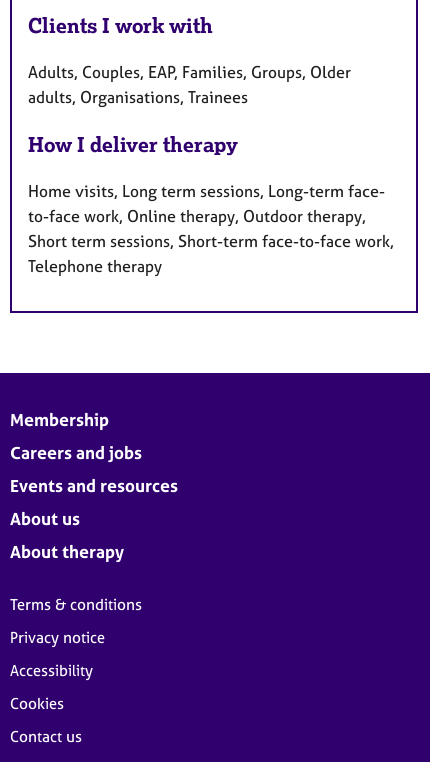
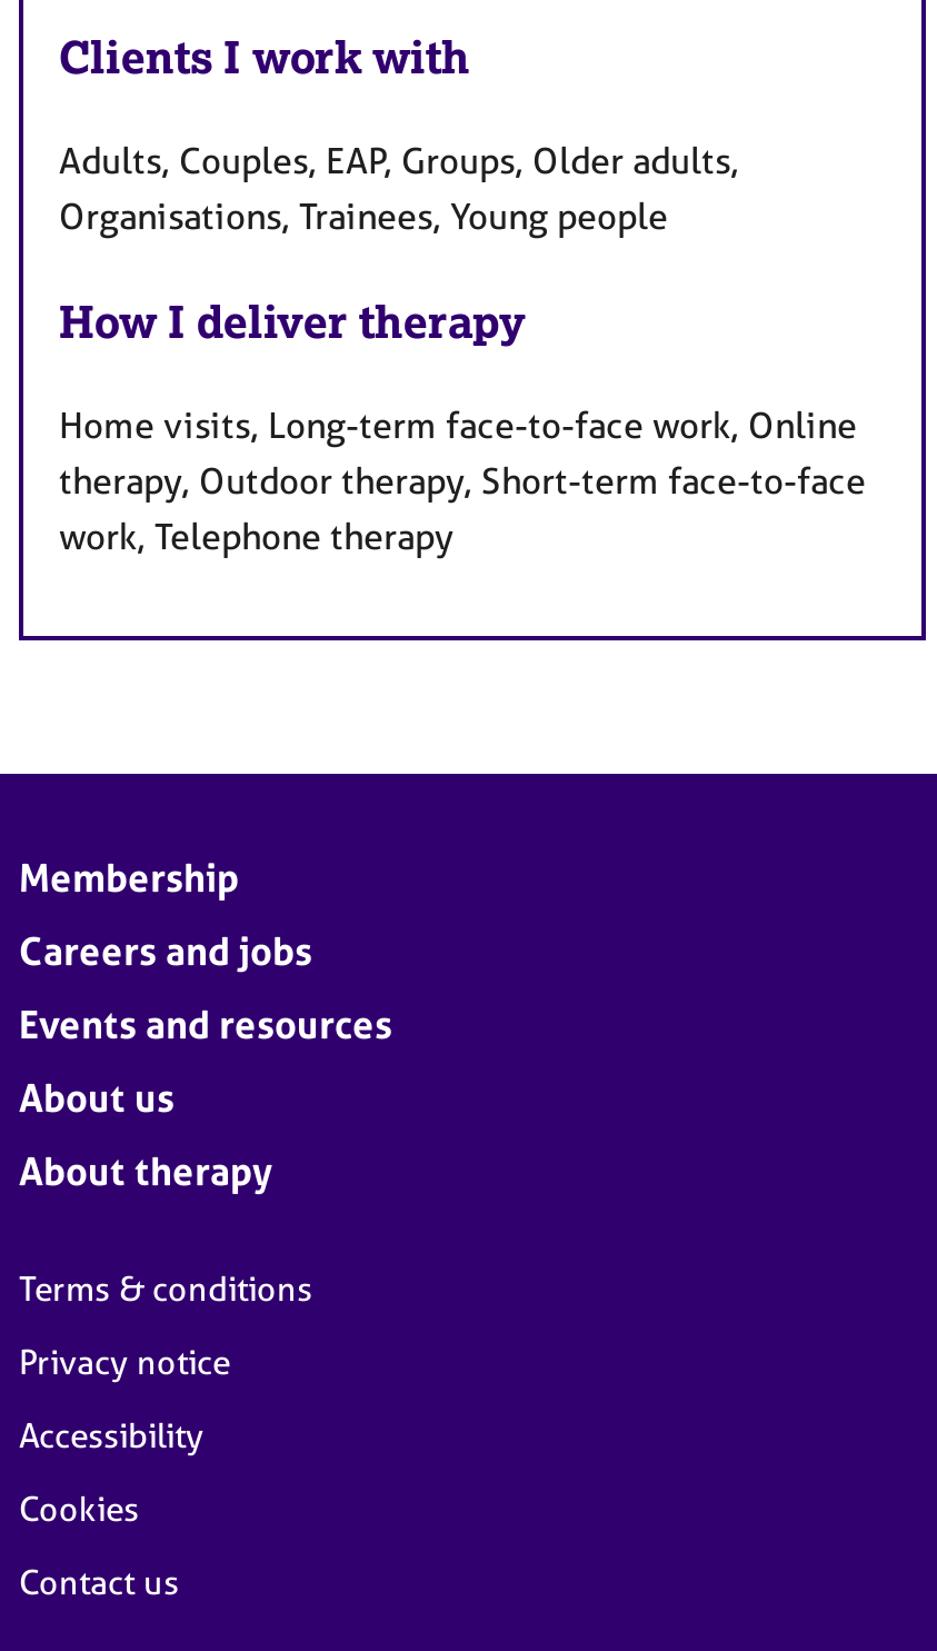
- Adults, Couples, EAP, Families, Groups, Older
- adults, Organisations, Trainees
+ Adults, Couples, EAP, Groups, Older adults,
+ Organisations, Trainees, Young people

- Home visits, Long term sessions, Long-term face-
- to-face work, Online therapy, Outdoor therapy,
- Short term sessions, Short-term face-to-face work,
- Telephone therapy
+ Home visits, Long-term face-to-face work, Online
+ therapy, Outdoor therapy, Short-term face-to-face
+ work, Telephone therapy
